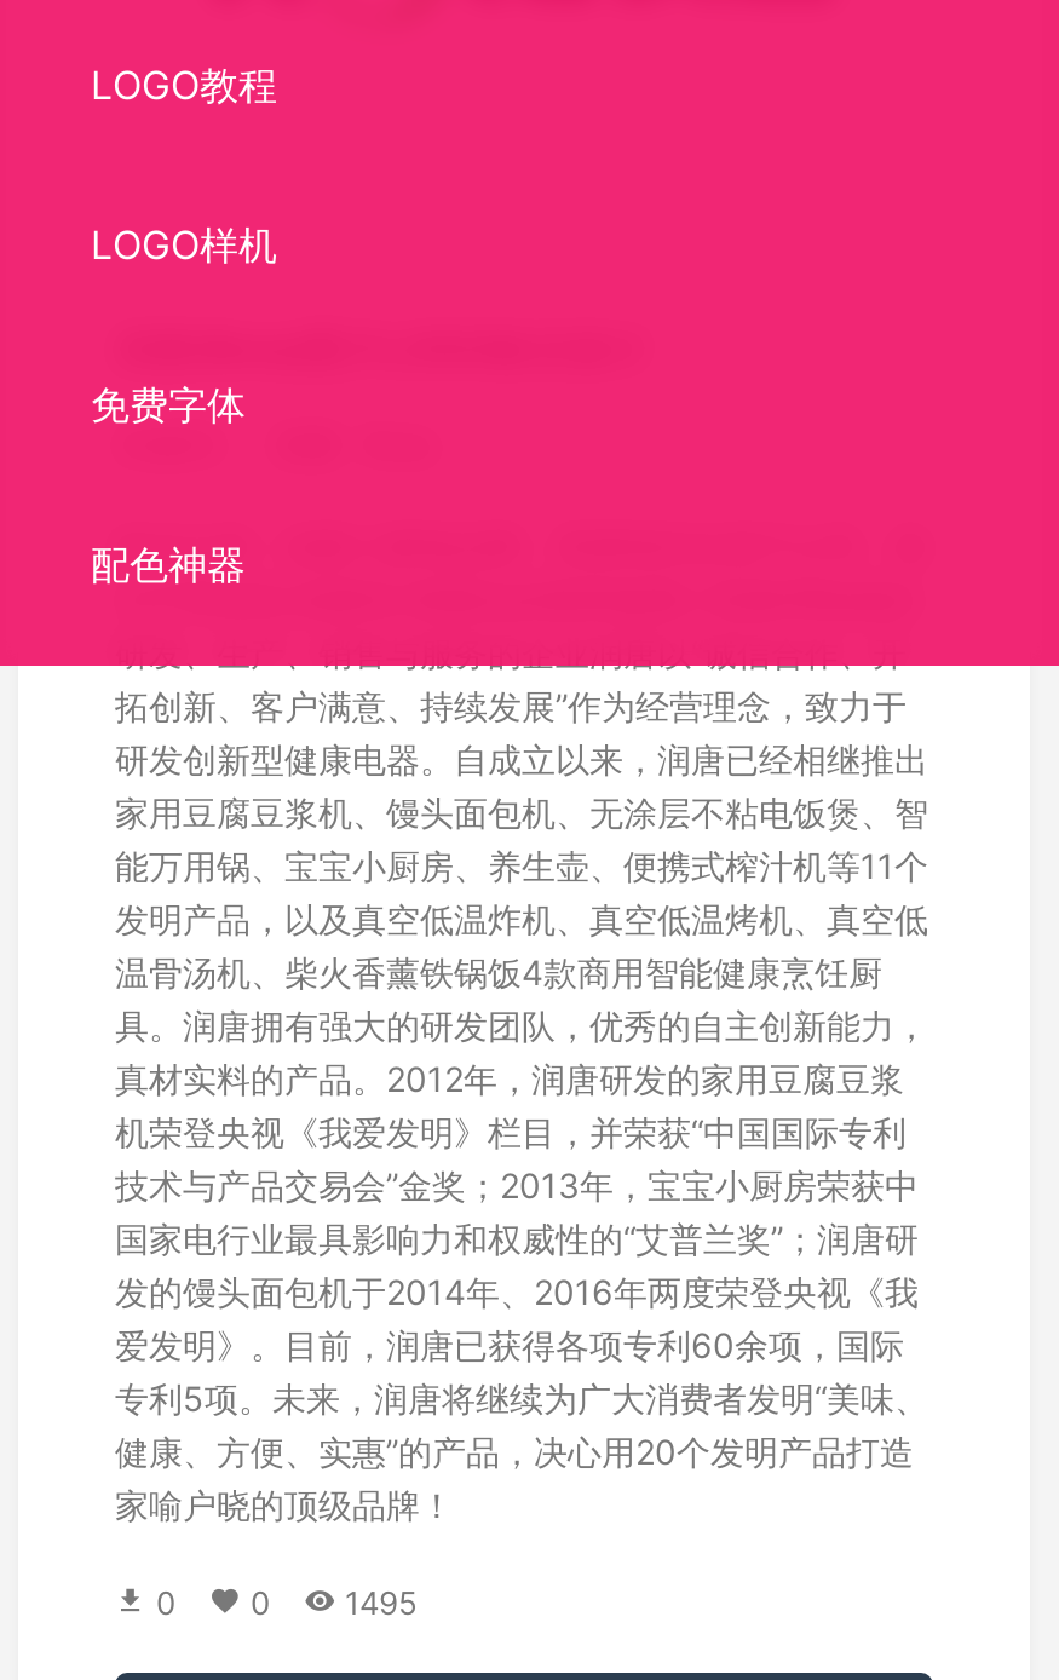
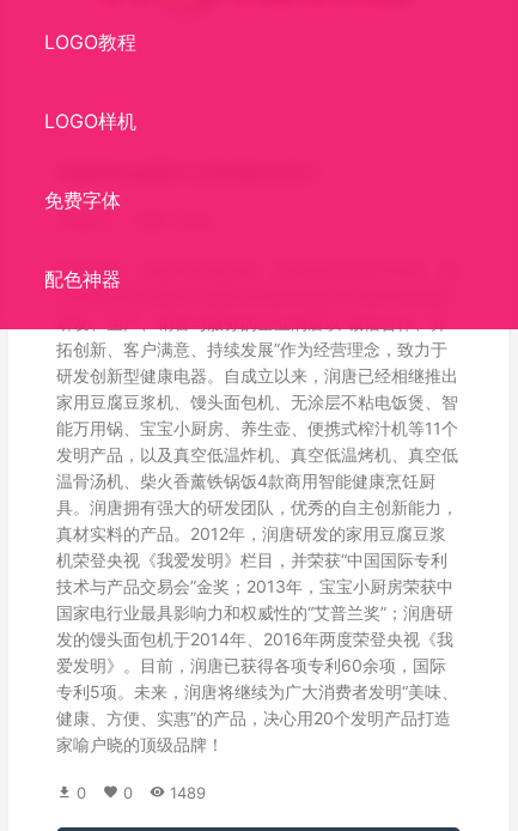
- 0 0 1495
+ 0 0 1489
